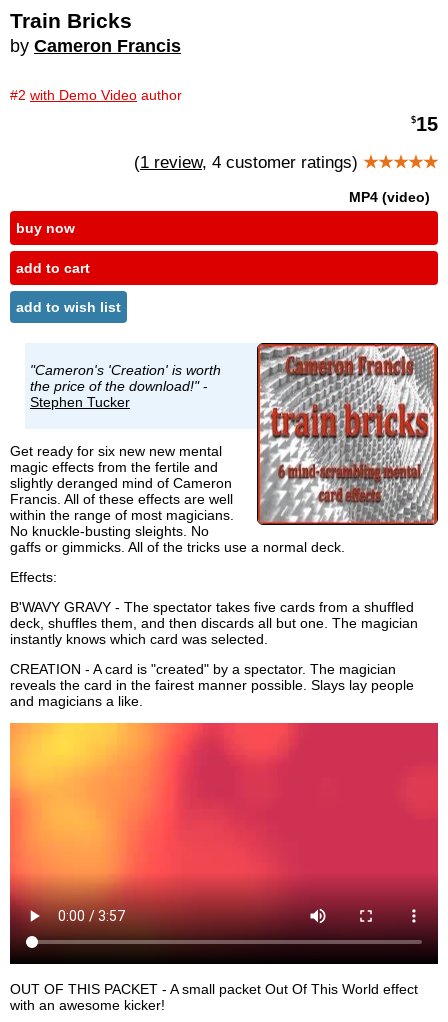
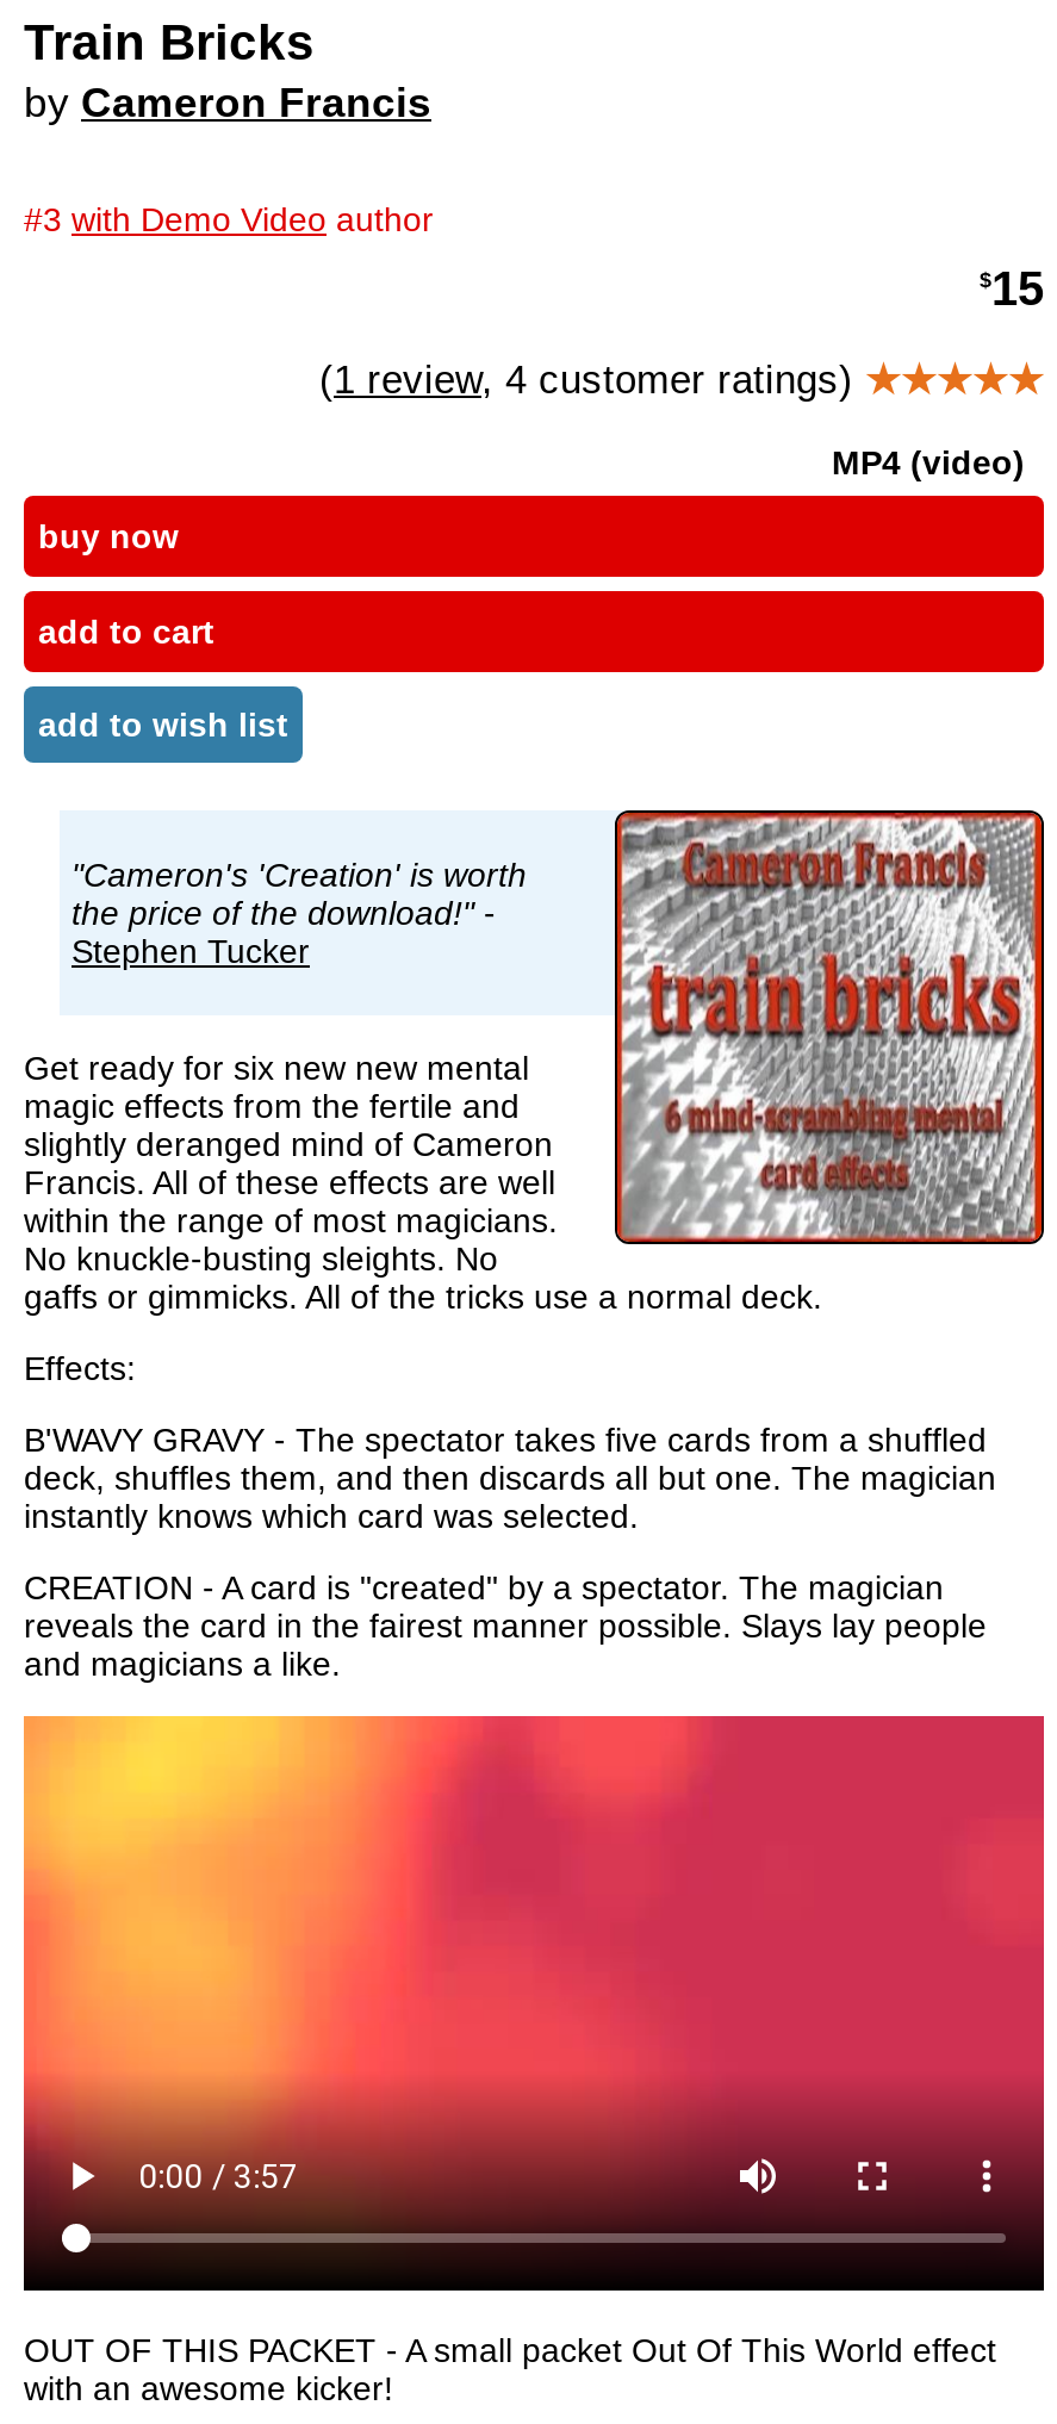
- #2 with Demo Video author
+ #3 with Demo Video author
